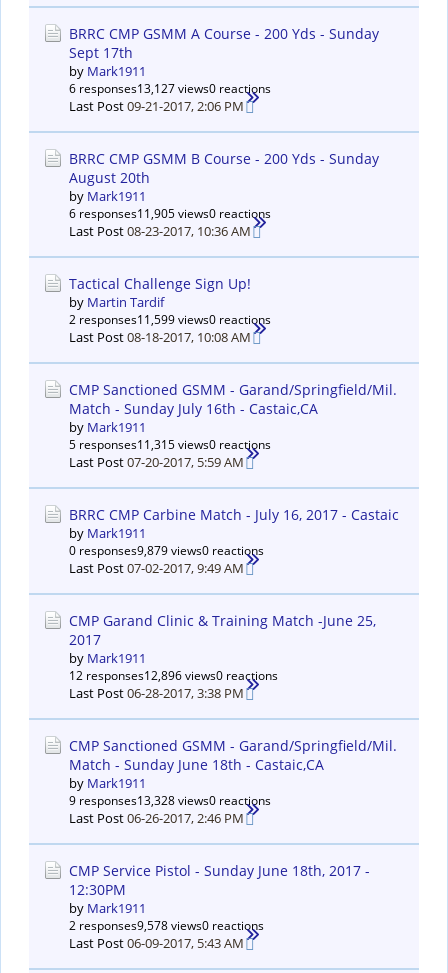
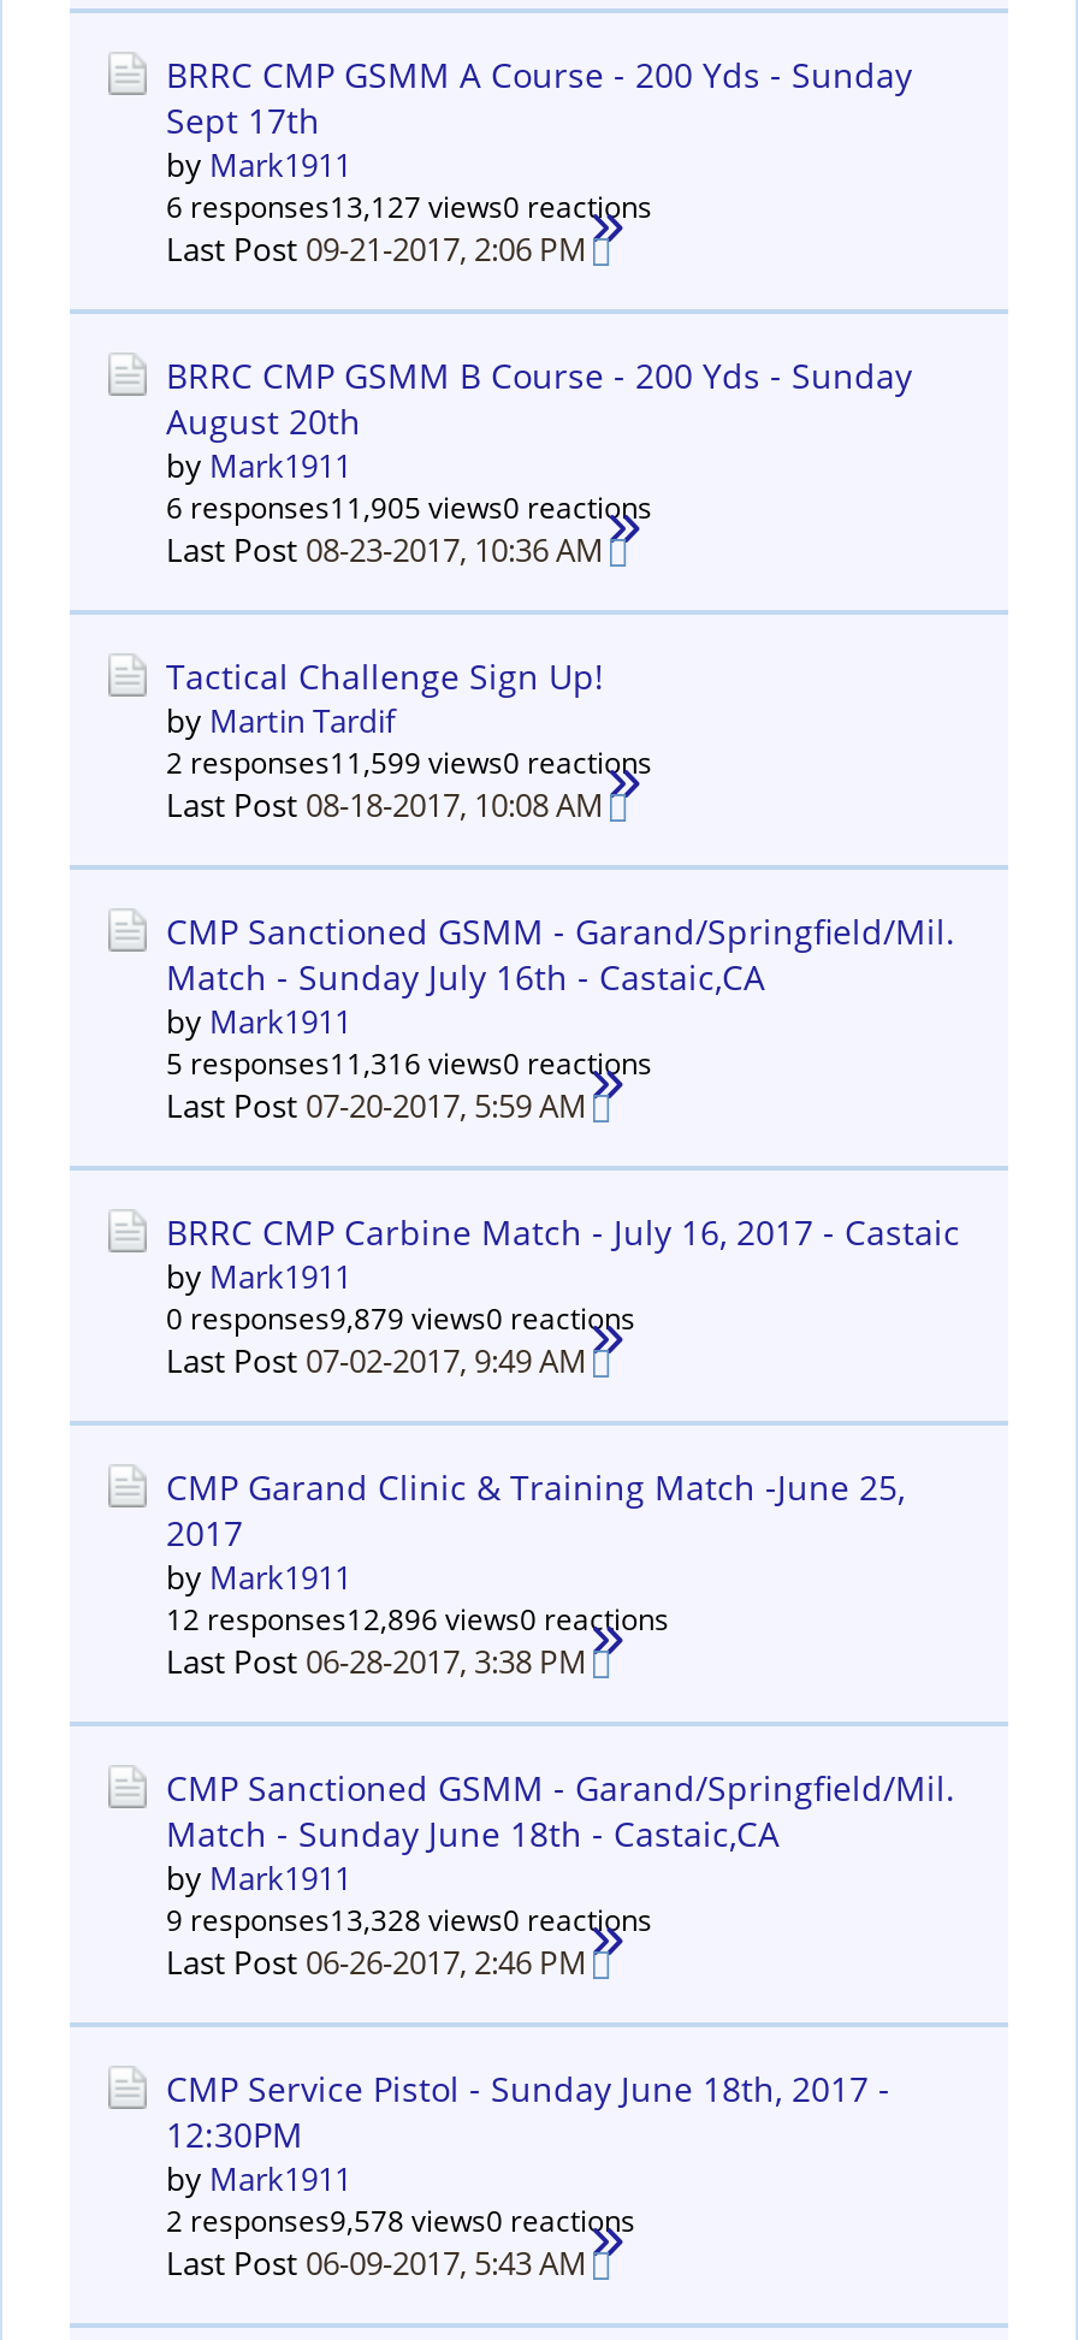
- 5 responses11,315 views0 reactions
+ 5 responses11,316 views0 reactions
